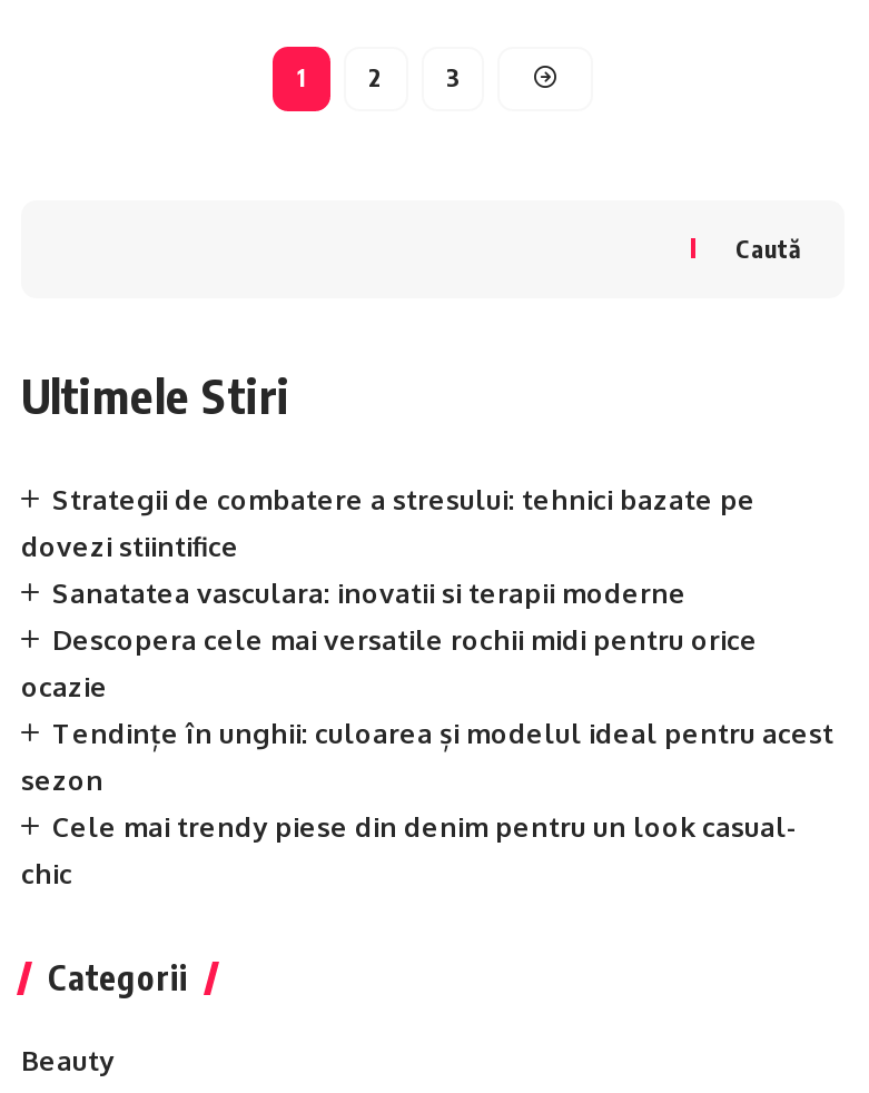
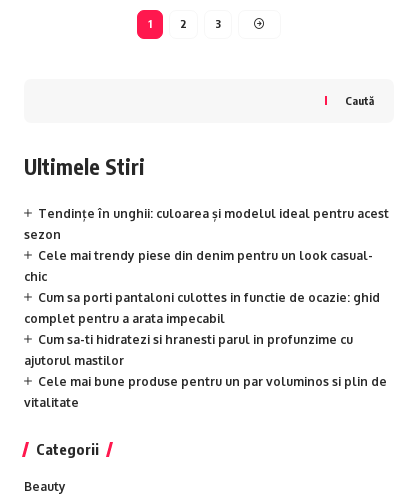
- Strategii de combatere a stresului: tehnici bazate pe
- dovezi stiintifice
- Sanatatea vasculara: inovatii si terapii moderne
- Descopera cele mai versatile rochii midi pentru orice
- ocazie

moved up: Tendințe în unghii: culoarea și modelul ideal pentru acest | sezon | Cele mai trendy piese din denim pentru un look casual- | chic

+ Cum sa porti pantaloni culottes in functie de ocazie: ghid
+ complet pentru a arata impecabil
+ Cum sa-ti hidratezi si hranesti parul in profunzime cu
+ ajutorul mastilor
+ Cele mai bune produse pentru un par voluminos si plin de
+ vitalitate
